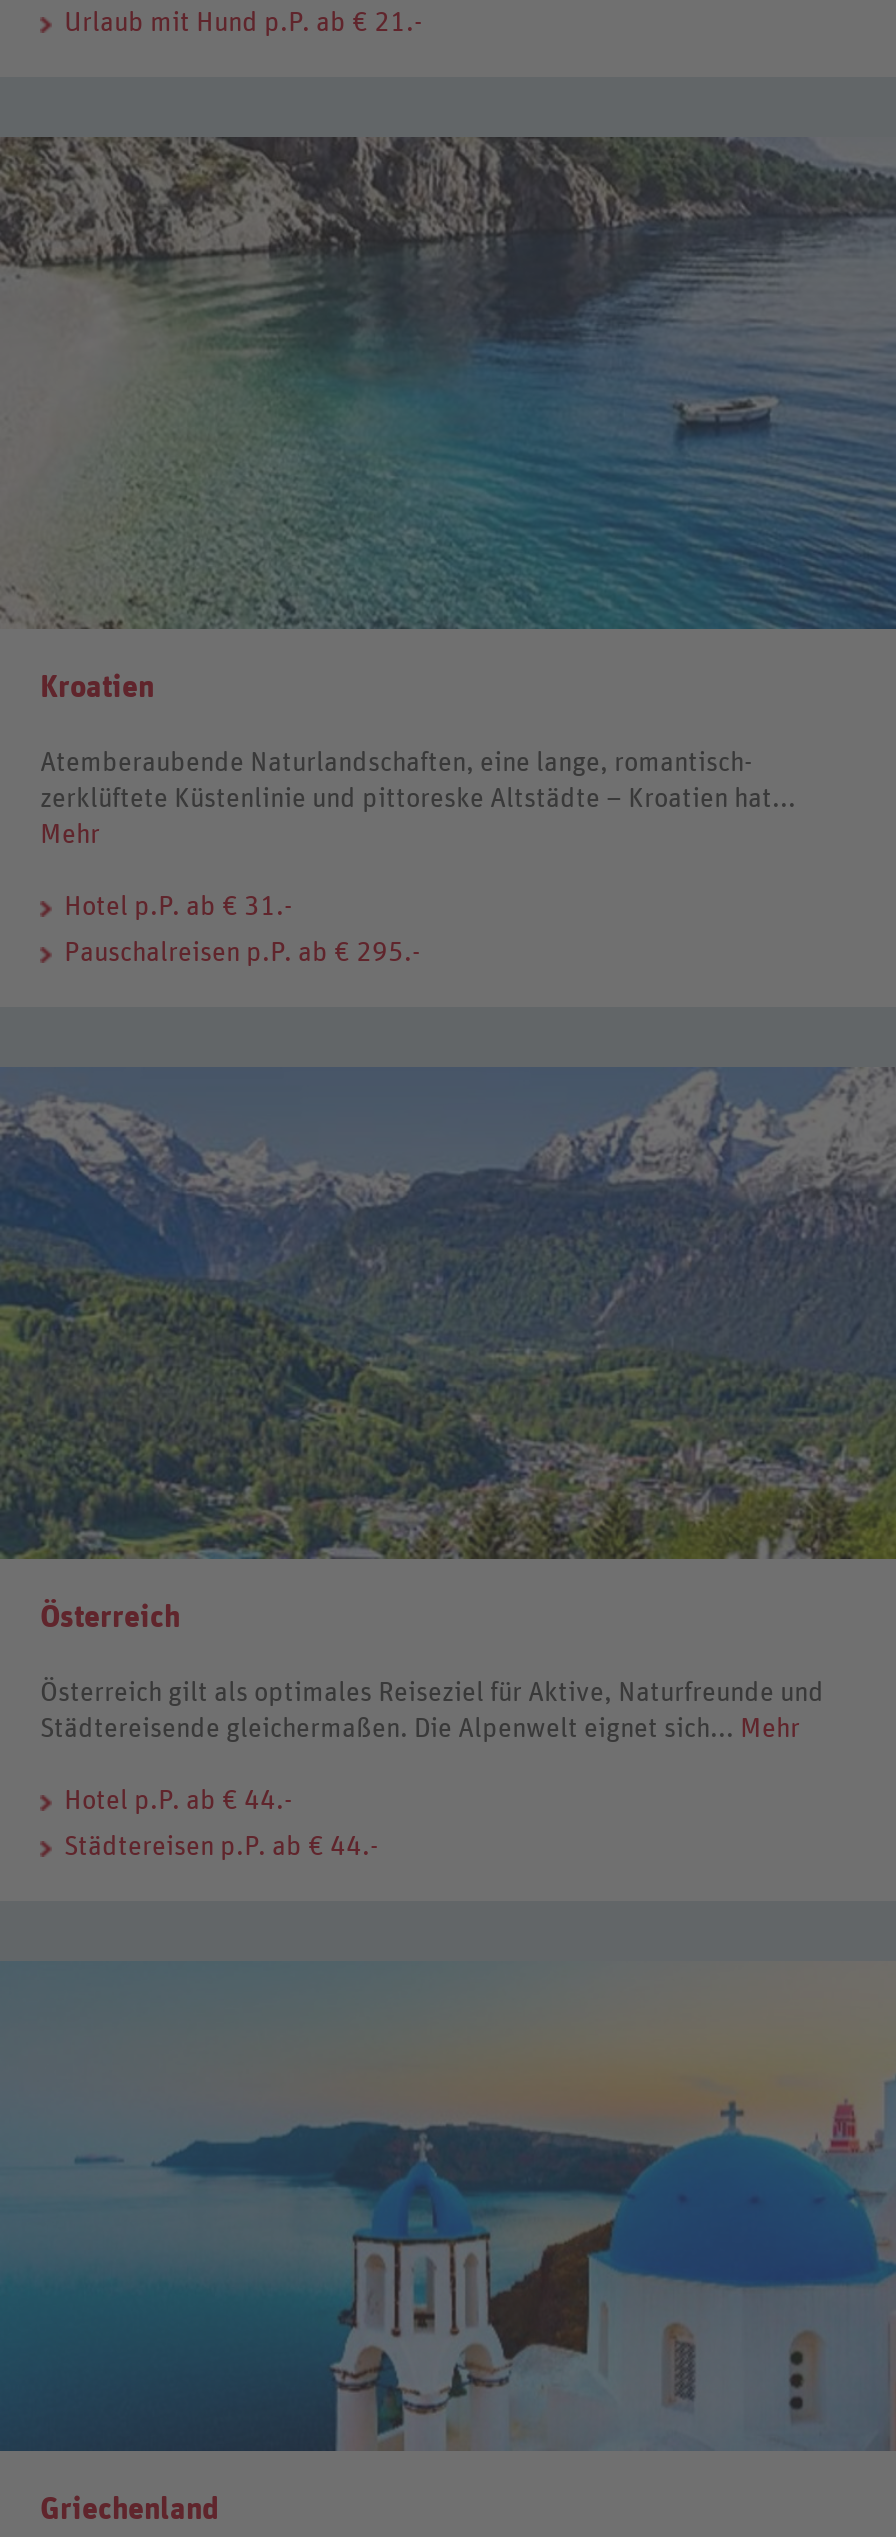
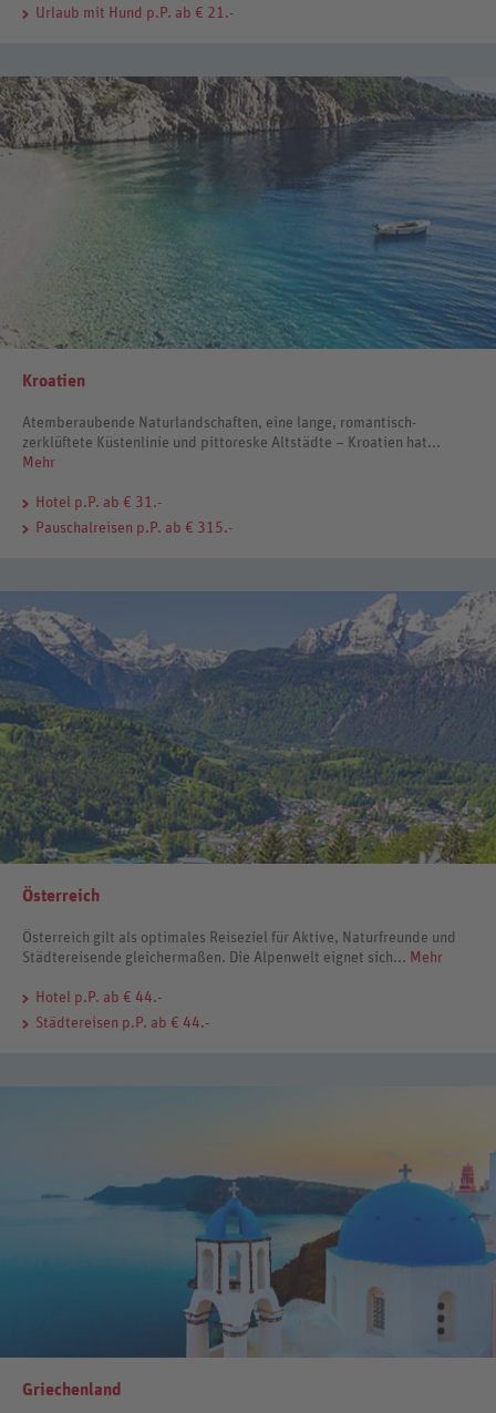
- Pauschalreisen p.P. ab € 295.-
+ Pauschalreisen p.P. ab € 315.-
